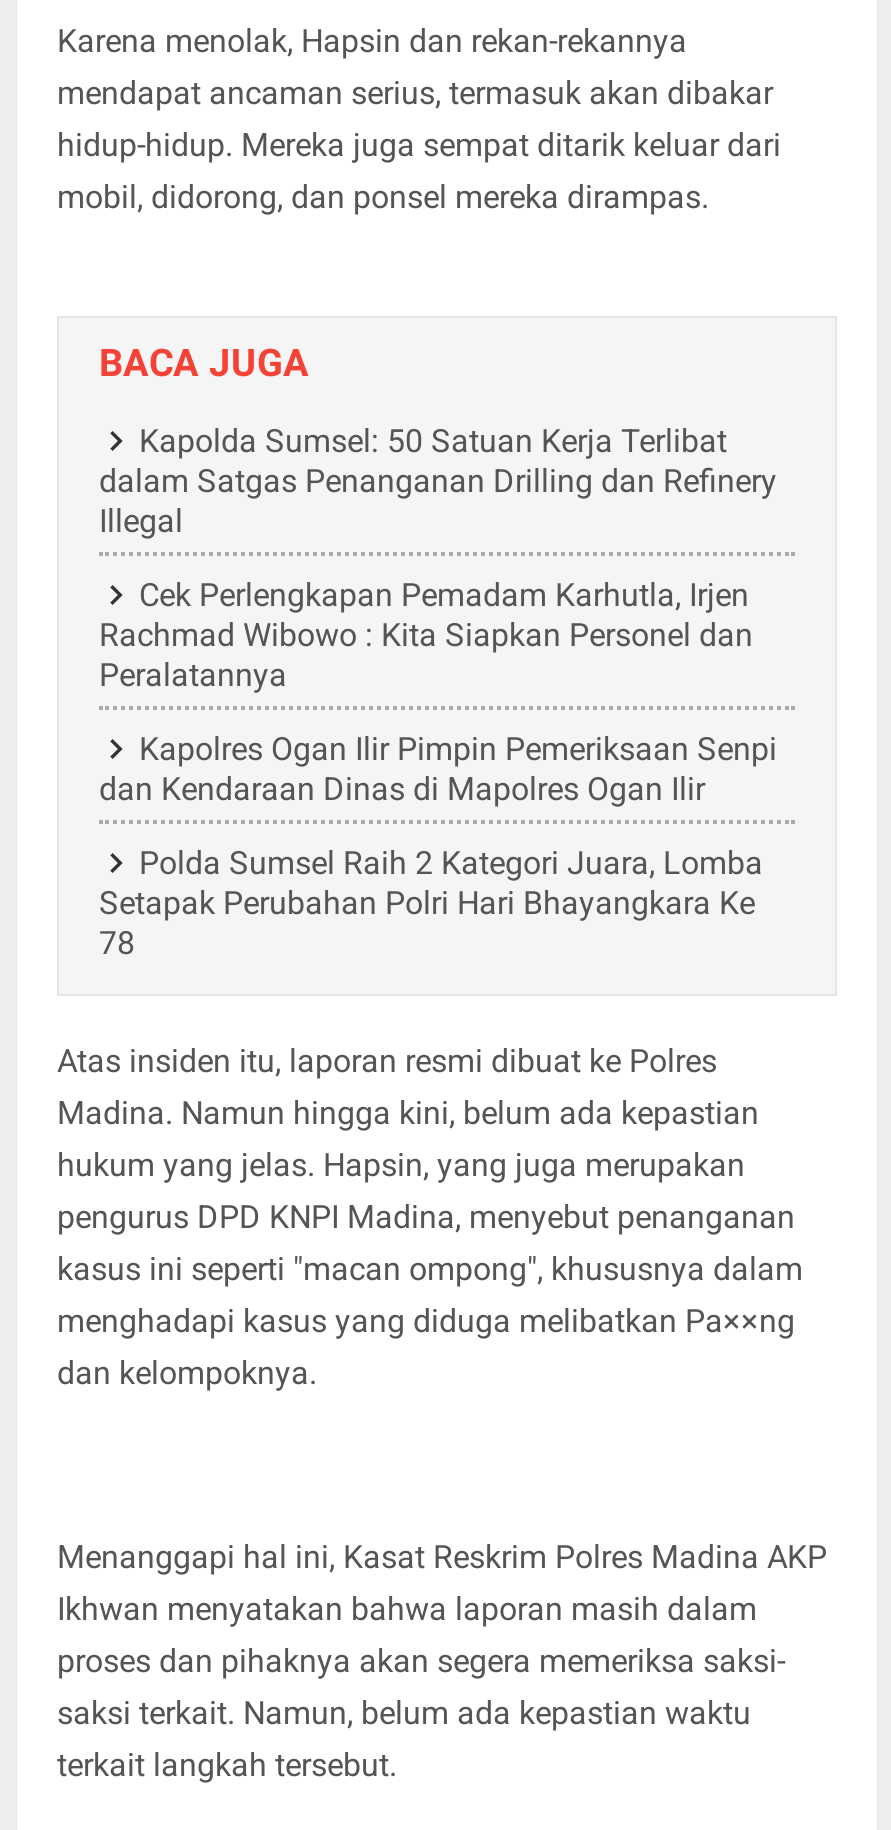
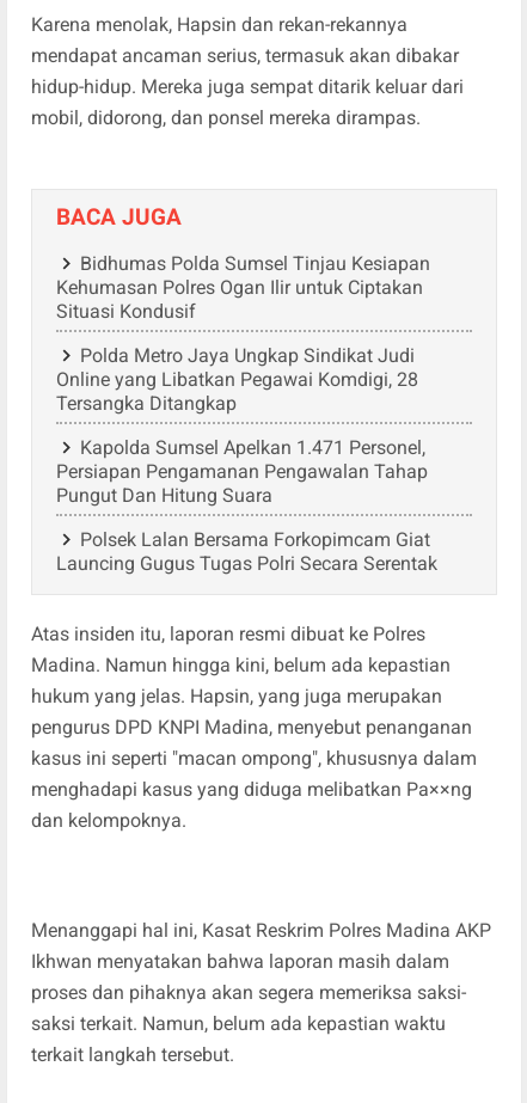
- Kapolda Sumsel: 50 Satuan Kerja Terlibat
- dalam Satgas Penanganan Drilling dan Refinery
- Illegal
+ Bidhumas Polda Sumsel Tinjau Kesiapan
+ Kehumasan Polres Ogan Ilir untuk Ciptakan
+ Situasi Kondusif

- Cek Perlengkapan Pemadam Karhutla, Irjen
- Rachmad Wibowo : Kita Siapkan Personel dan
- Peralatannya
+ Polda Metro Jaya Ungkap Sindikat Judi
+ Online yang Libatkan Pegawai Komdigi, 28
+ Tersangka Ditangkap

- Kapolres Ogan Ilir Pimpin Pemeriksaan Senpi
- dan Kendaraan Dinas di Mapolres Ogan Ilir
+ Kapolda Sumsel Apelkan 1.471 Personel,
+ Persiapan Pengamanan Pengawalan Tahap
+ Pungut Dan Hitung Suara

- Polda Sumsel Raih 2 Kategori Juara, Lomba
- Setapak Perubahan Polri Hari Bhayangkara Ke
- 78
+ Polsek Lalan Bersama Forkopimcam Giat
+ Launcing Gugus Tugas Polri Secara Serentak
